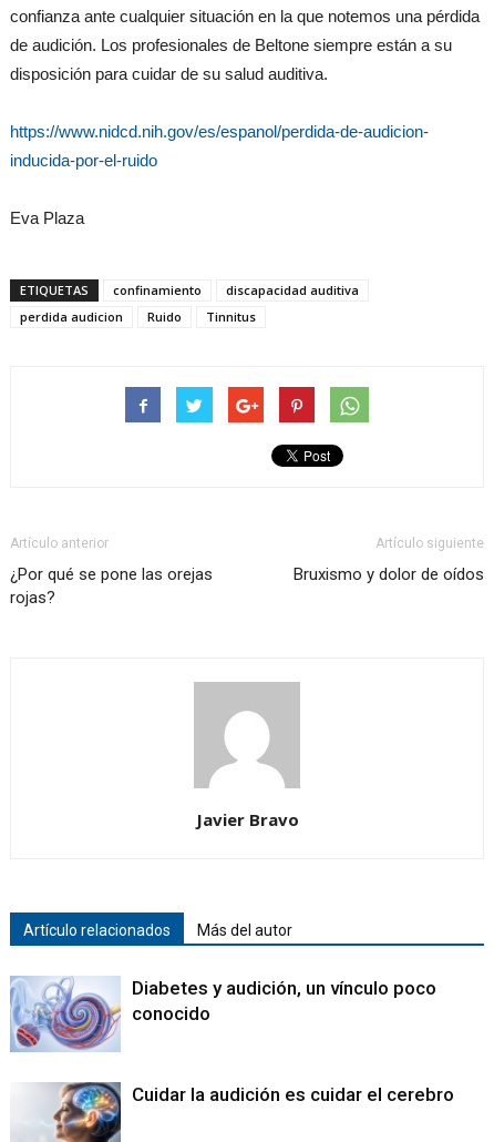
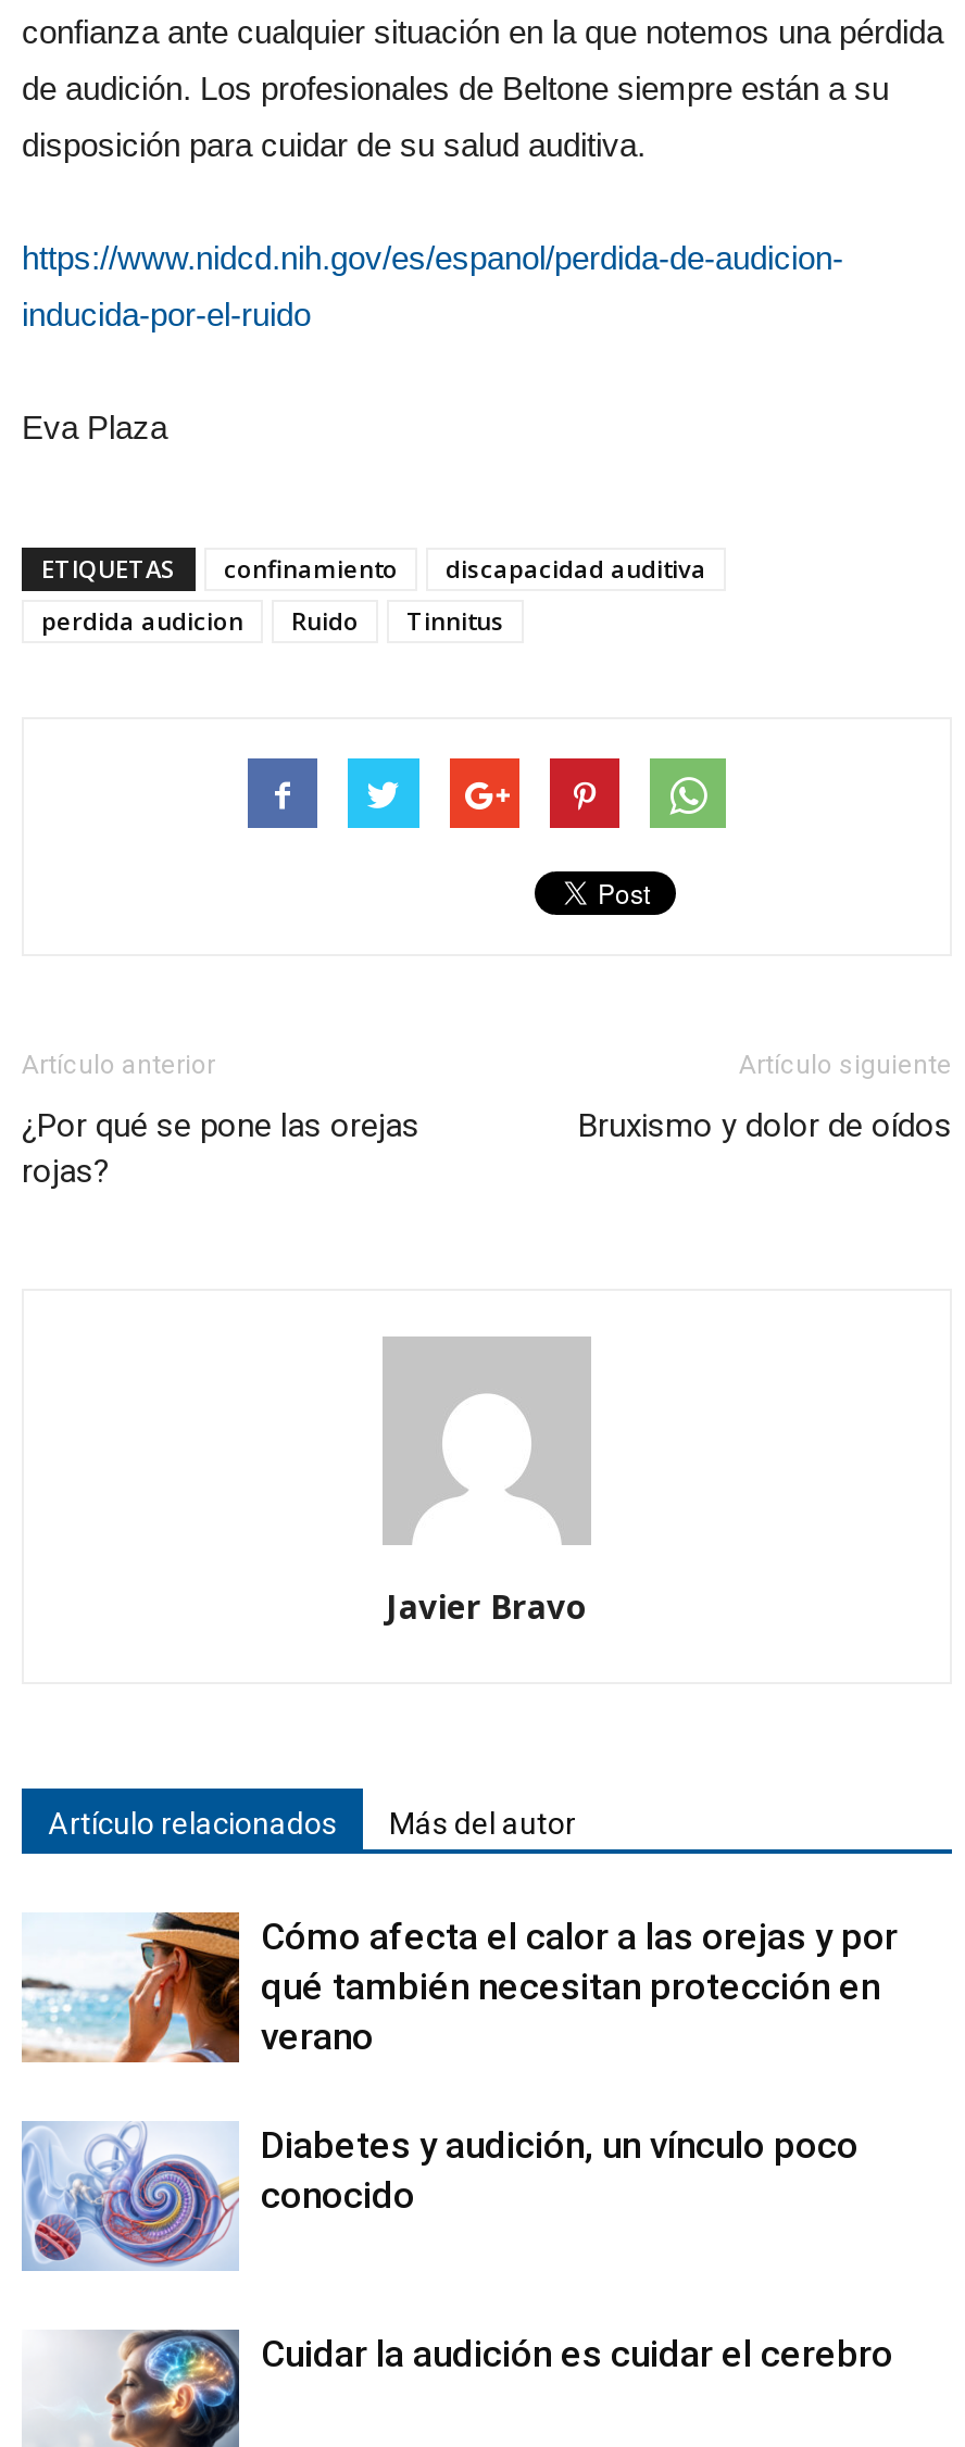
+ [image]
+ Cómo afecta el calor a las orejas y por
+ qué también necesitan protección en
+ verano
